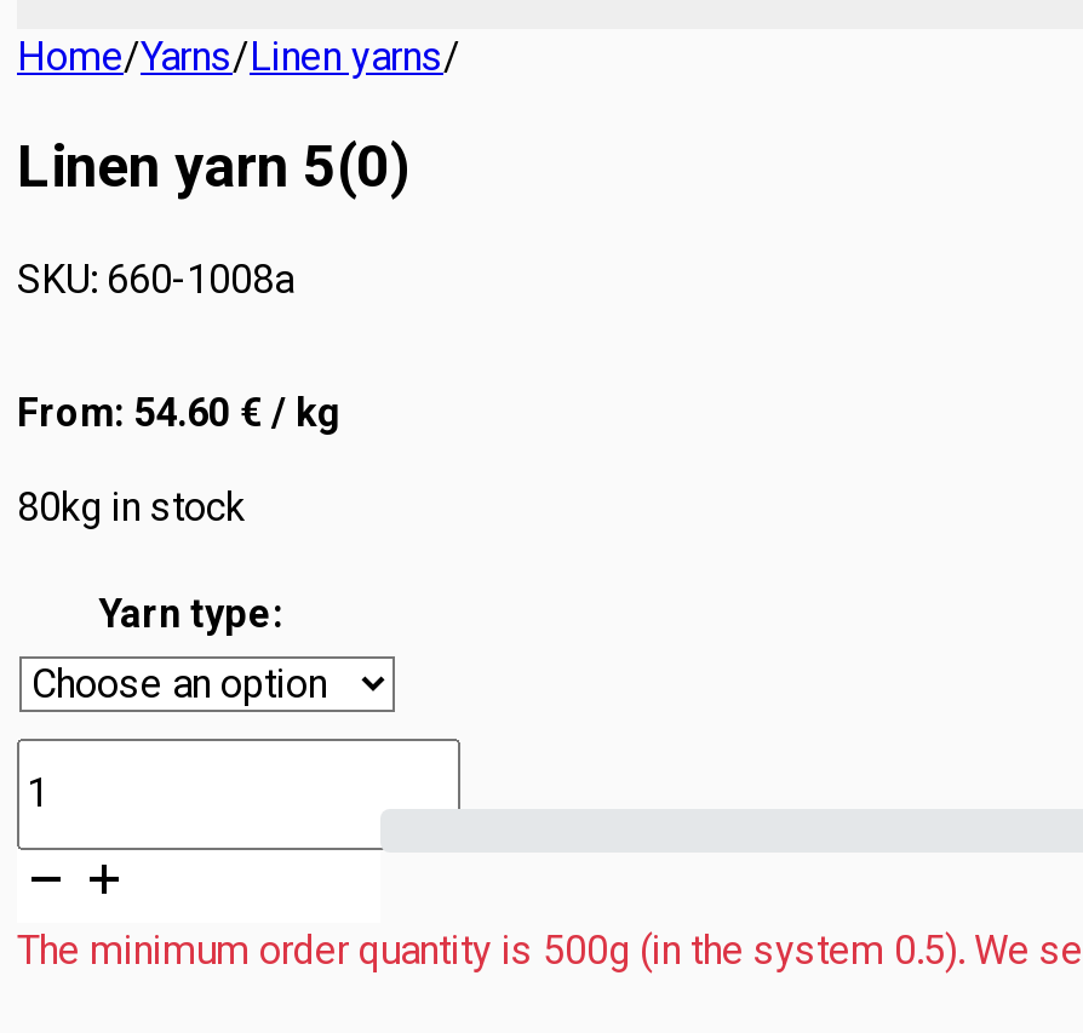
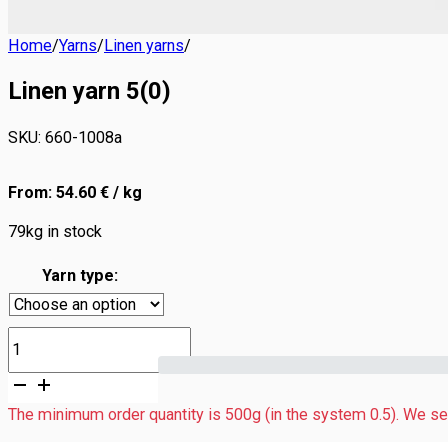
- 80kg in stock
+ 79kg in stock
